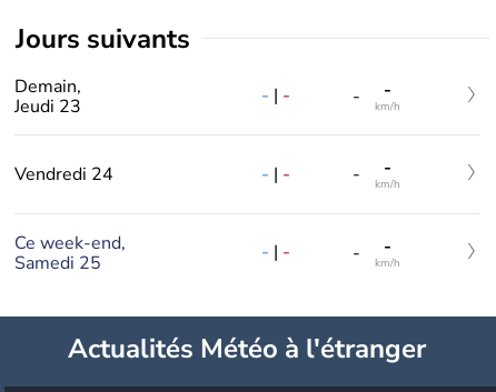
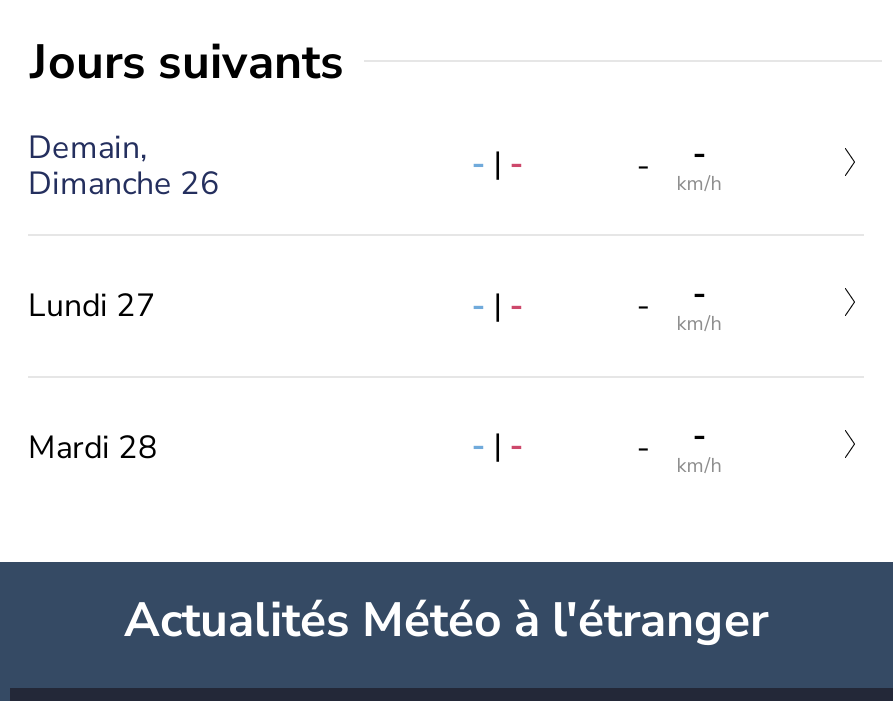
- Jeudi 23
+ Dimanche 26

- Vendredi 24
+ Lundi 27

- Ce week-end,
- Samedi 25
+ Mardi 28
